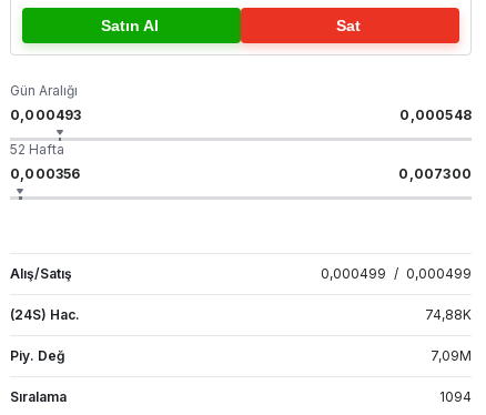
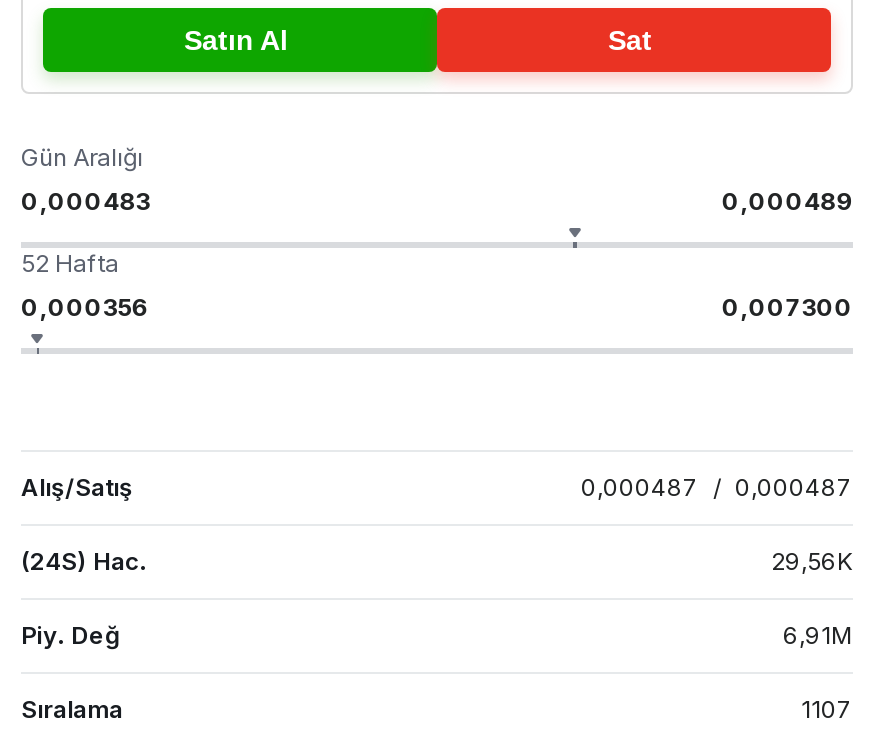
- 0,000493
+ 0,000483

- 0,000548
+ 0,000489

- 0,000499 / 0,000499
+ 0,000487 / 0,000487

- 74,88K
+ 29,56K

- 7,09M
+ 6,91M

- 1094
+ 1107
